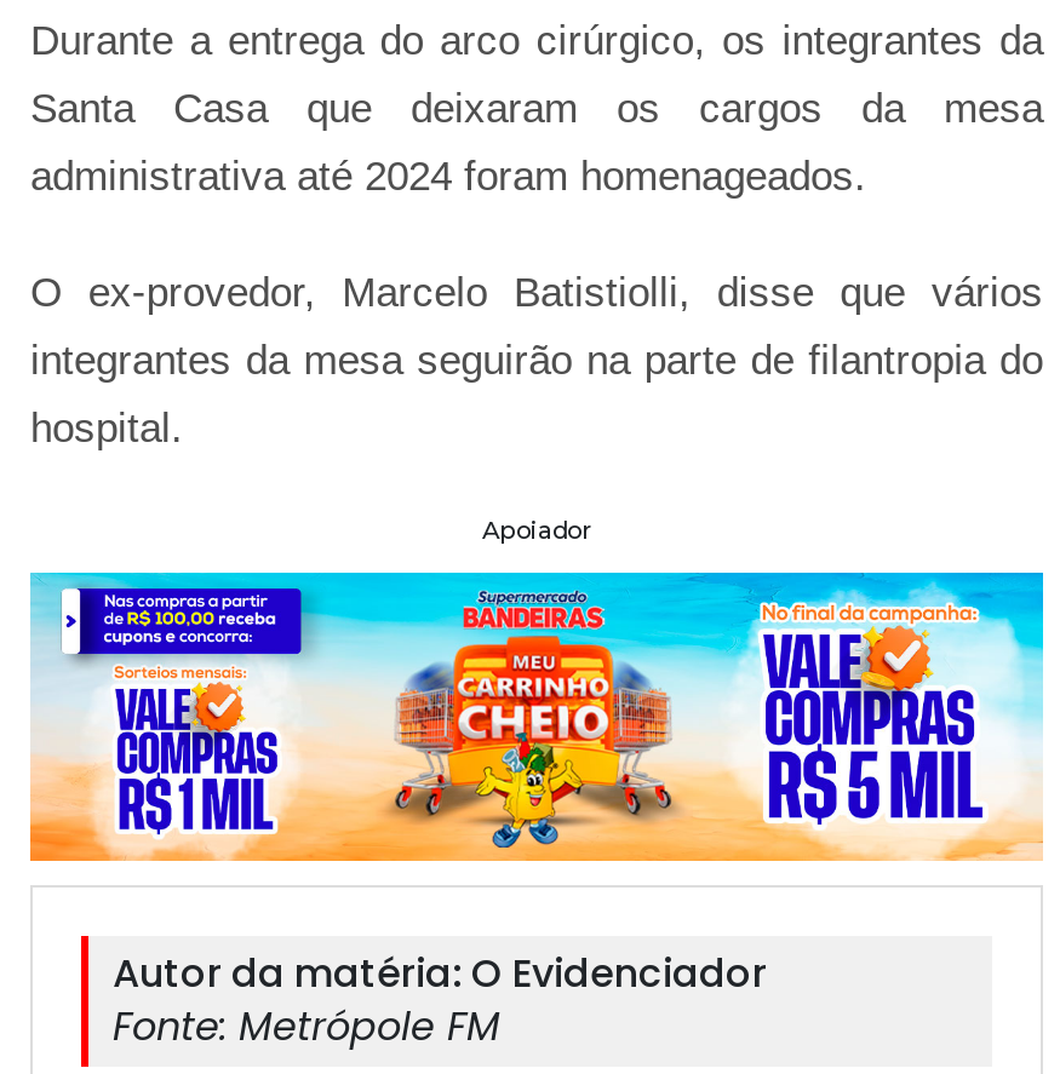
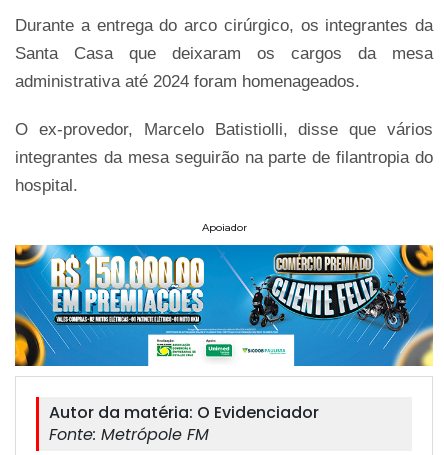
- [image]
+ [image]
